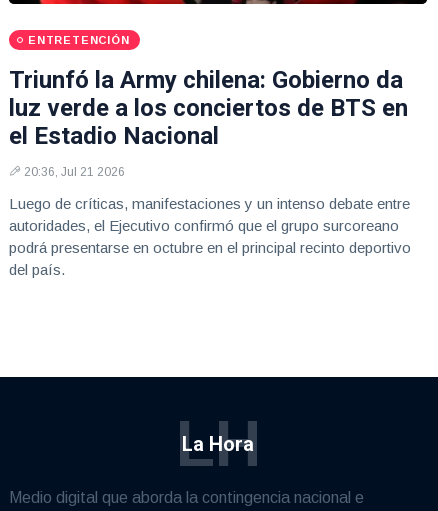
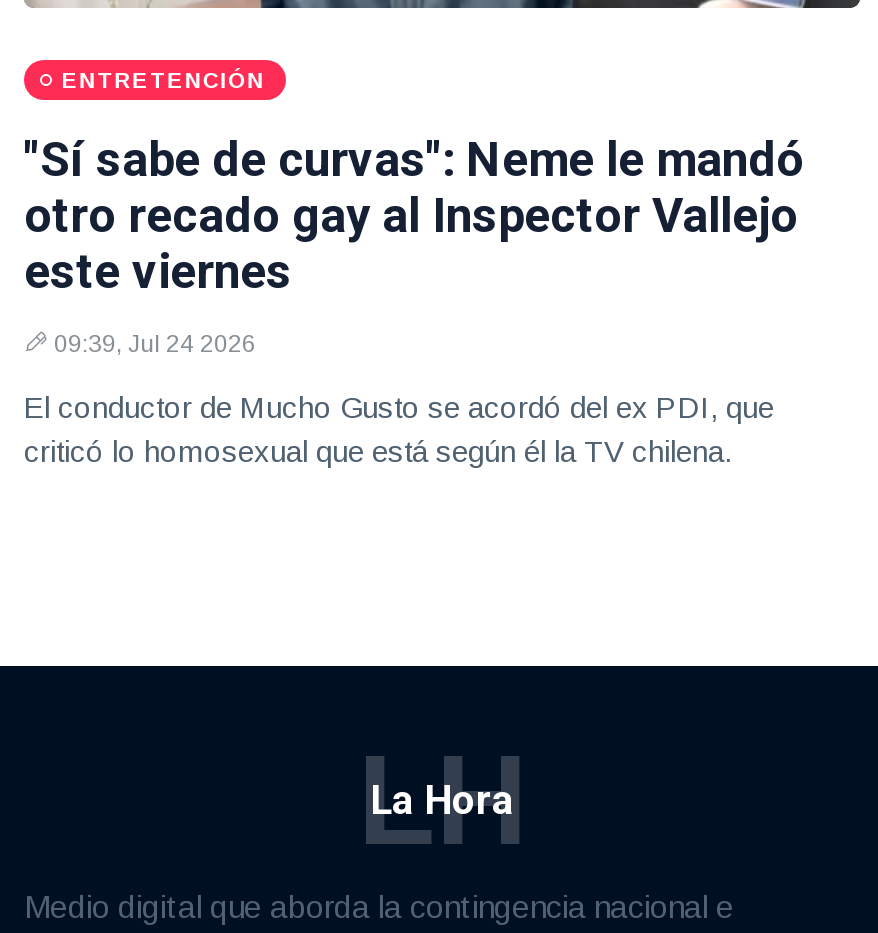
- Triunfó la Army chilena: Gobierno da
- luz verde a los conciertos de BTS en
- el Estadio Nacional
+ "Sí sabe de curvas": Neme le mandó
+ otro recado gay al Inspector Vallejo
+ este viernes

- 20:36, Jul 21 2026
+ 09:39, Jul 24 2026

- Luego de críticas, manifestaciones y un intenso debate entre
- autoridades, el Ejecutivo confirmó que el grupo surcoreano
- podrá presentarse en octubre en el principal recinto deportivo
- del país.
+ El conductor de Mucho Gusto se acordó del ex PDI, que
+ criticó lo homosexual que está según él la TV chilena.
